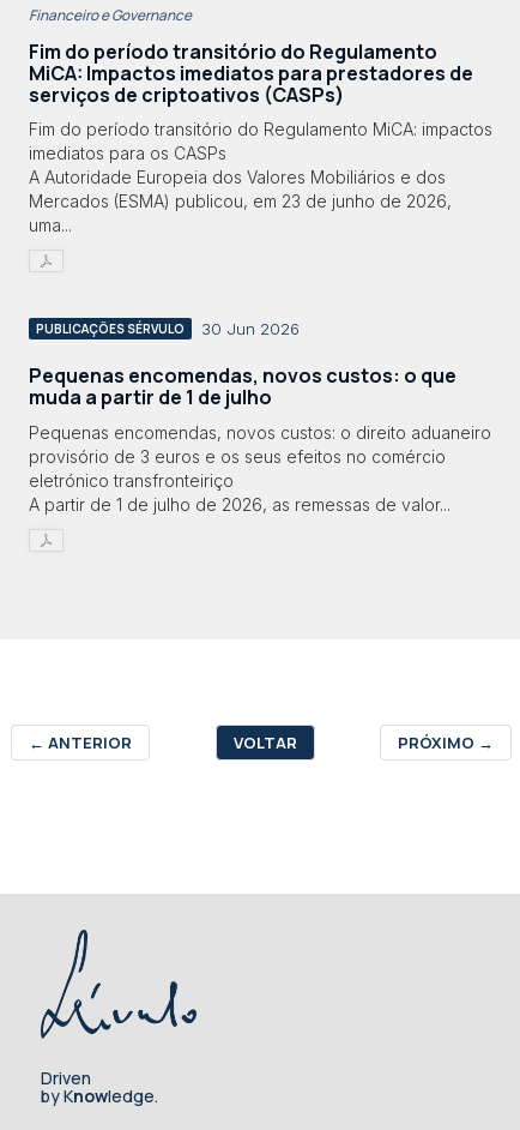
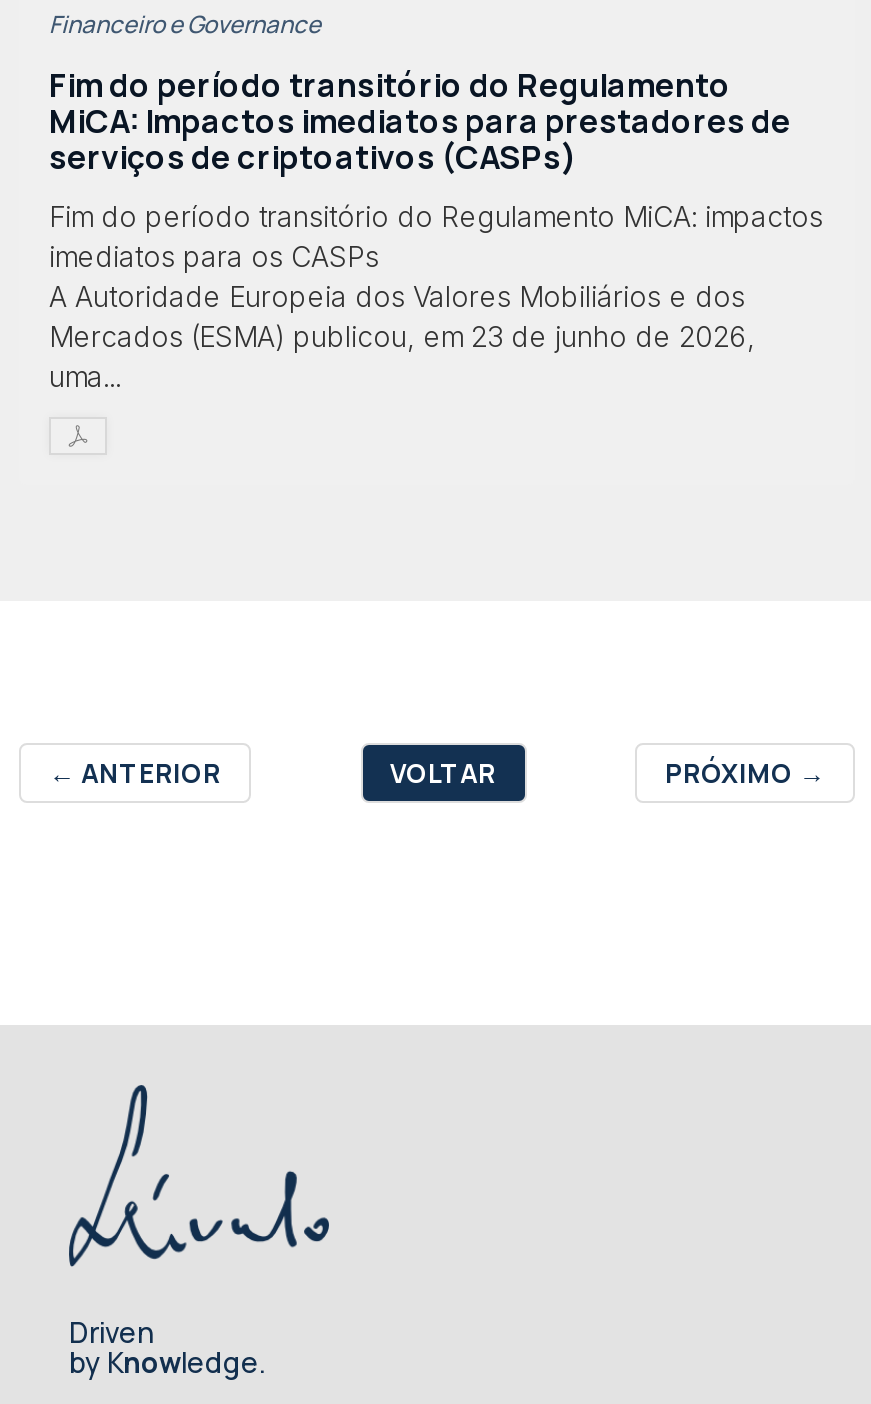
- PUBLICAÇÕES SÉRVULO
- 30 Jun 2026
- Pequenas encomendas, novos custos: o que
- muda a partir de 1 de julho
- Pequenas encomendas, novos custos: o direito aduaneiro
- provisório de 3 euros e os seus efeitos no comércio
- eletrónico transfronteiriço
- A partir de 1 de julho de 2026, as remessas de valor...
